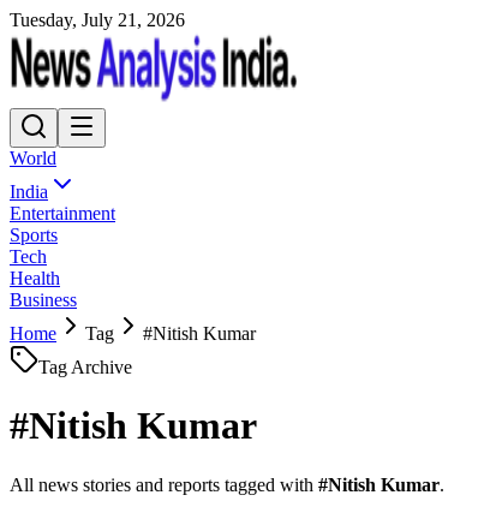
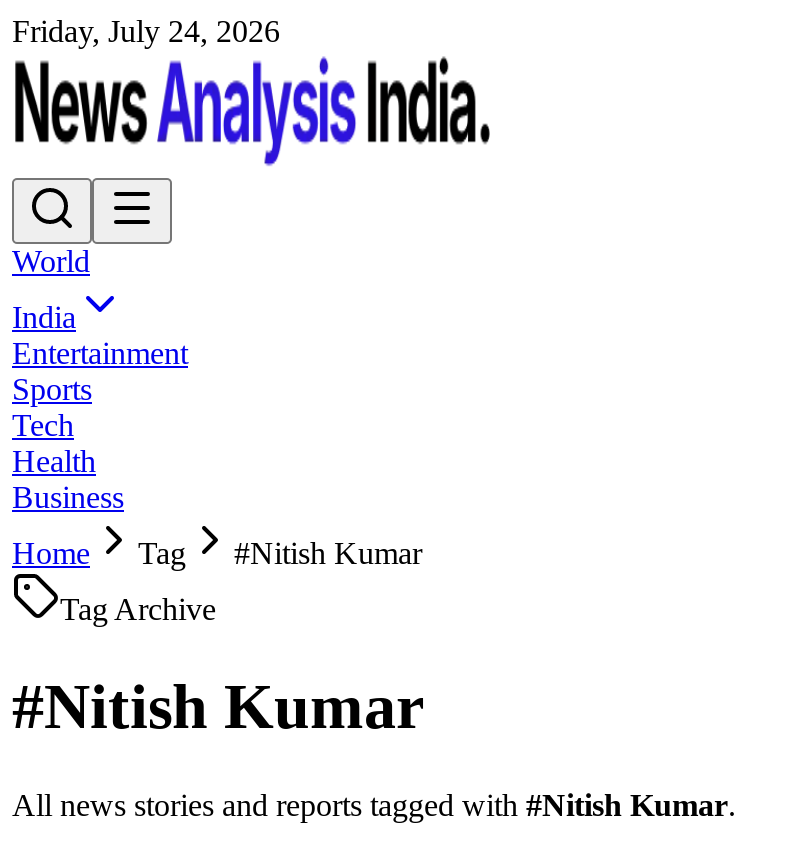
- Tuesday, July 21, 2026
+ Friday, July 24, 2026
